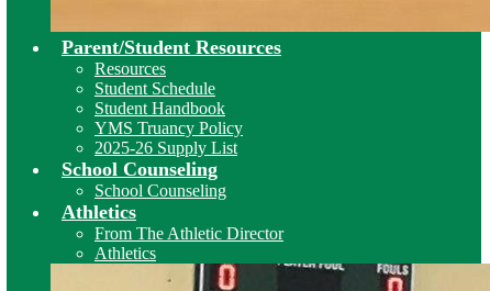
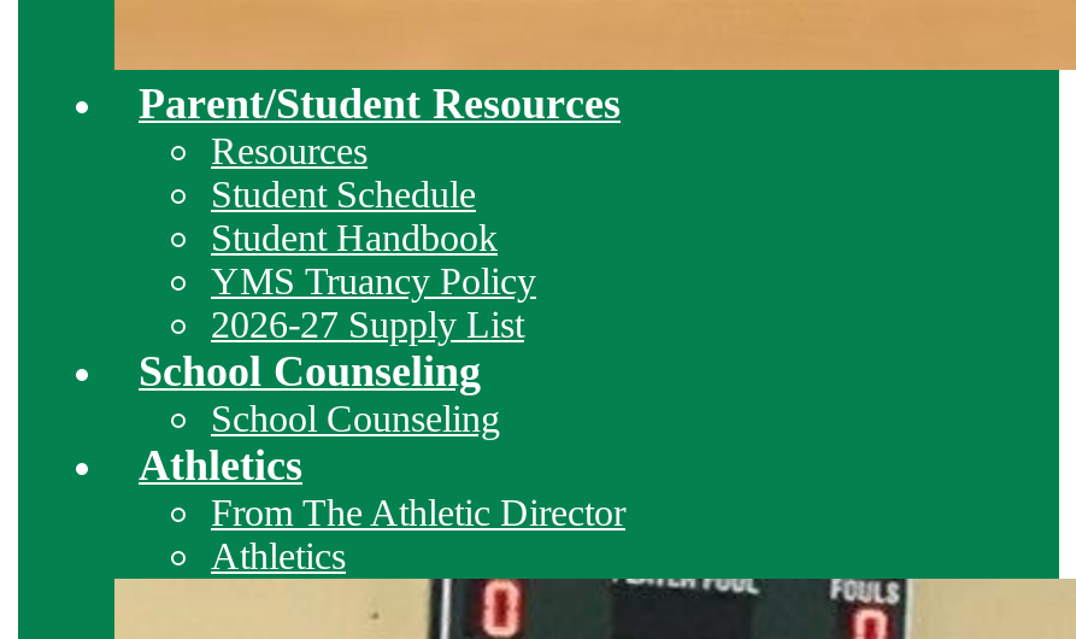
- 2025-26 Supply List
+ 2026-27 Supply List
